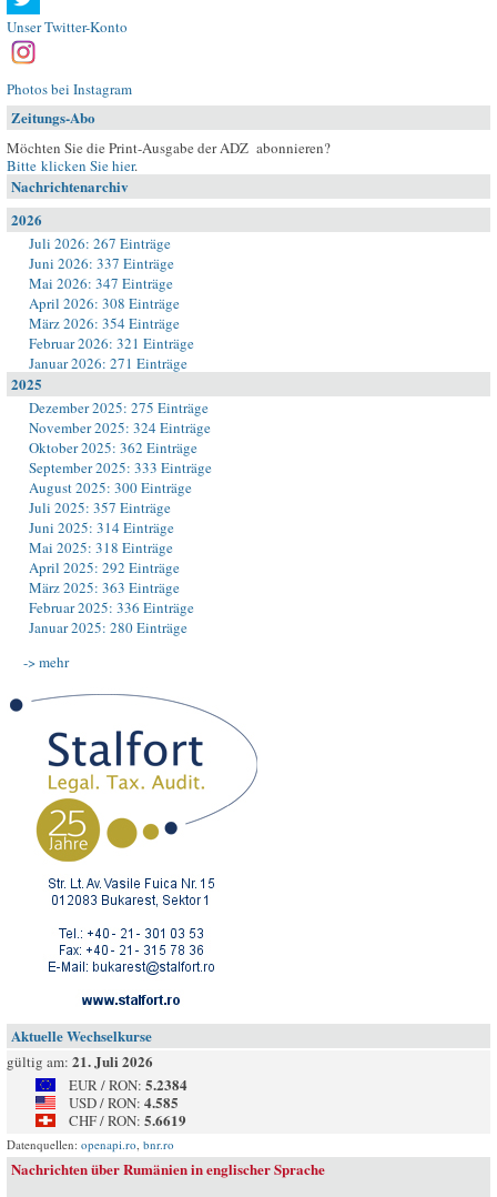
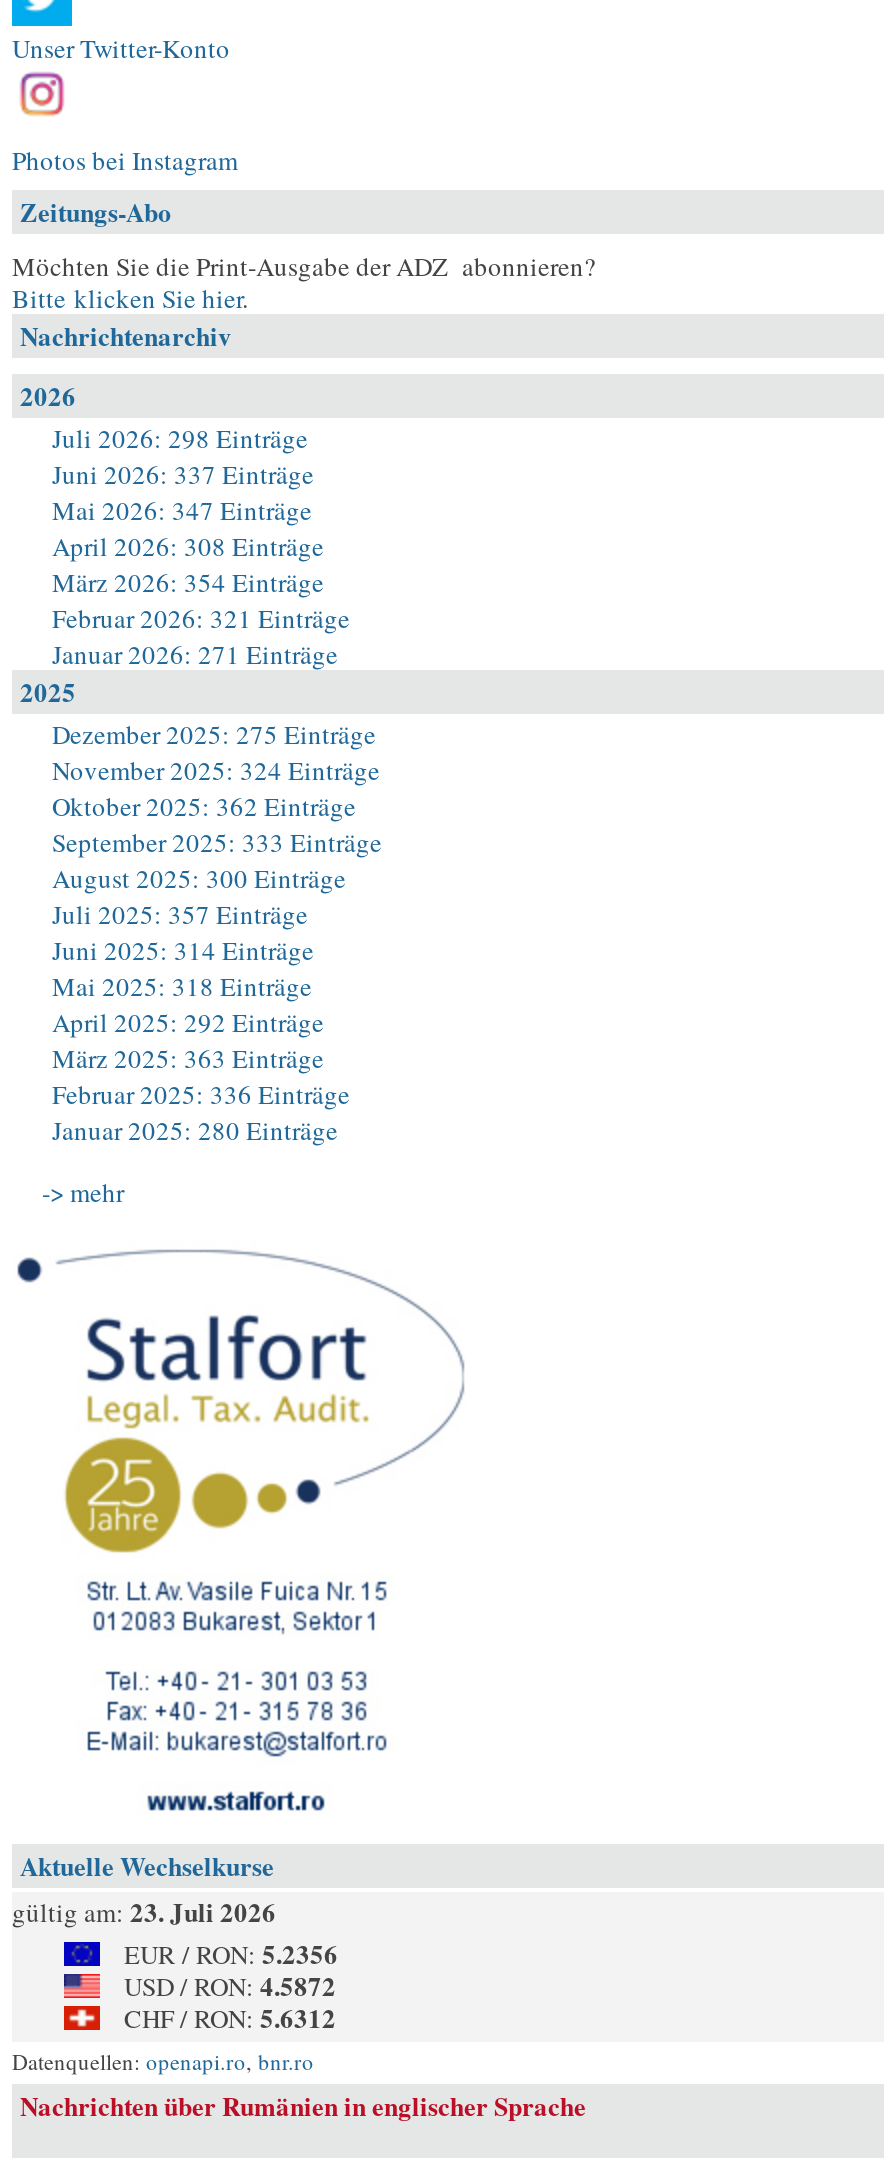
- Juli 2026: 267 Einträge
+ Juli 2026: 298 Einträge

- gültig am: 21. Juli 2026
+ gültig am: 23. Juli 2026

- EUR / RON: 5.2384
+ EUR / RON: 5.2356

- USD / RON: 4.585
+ USD / RON: 4.5872

- CHF / RON: 5.6619
+ CHF / RON: 5.6312
